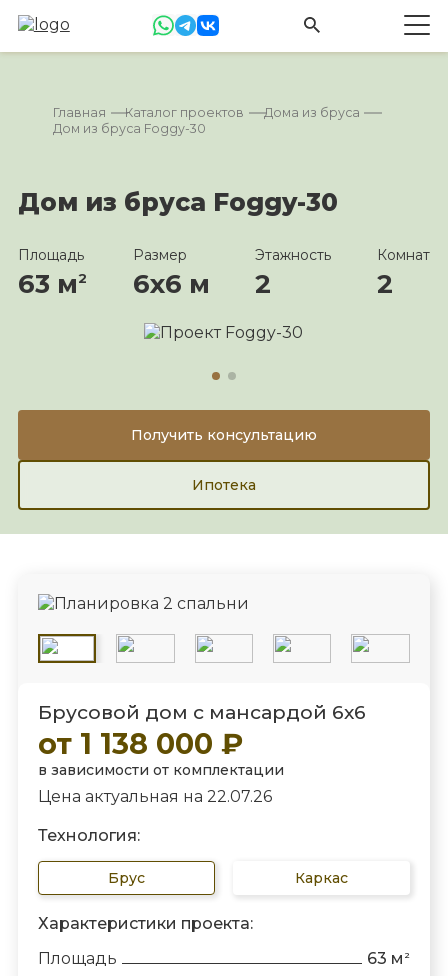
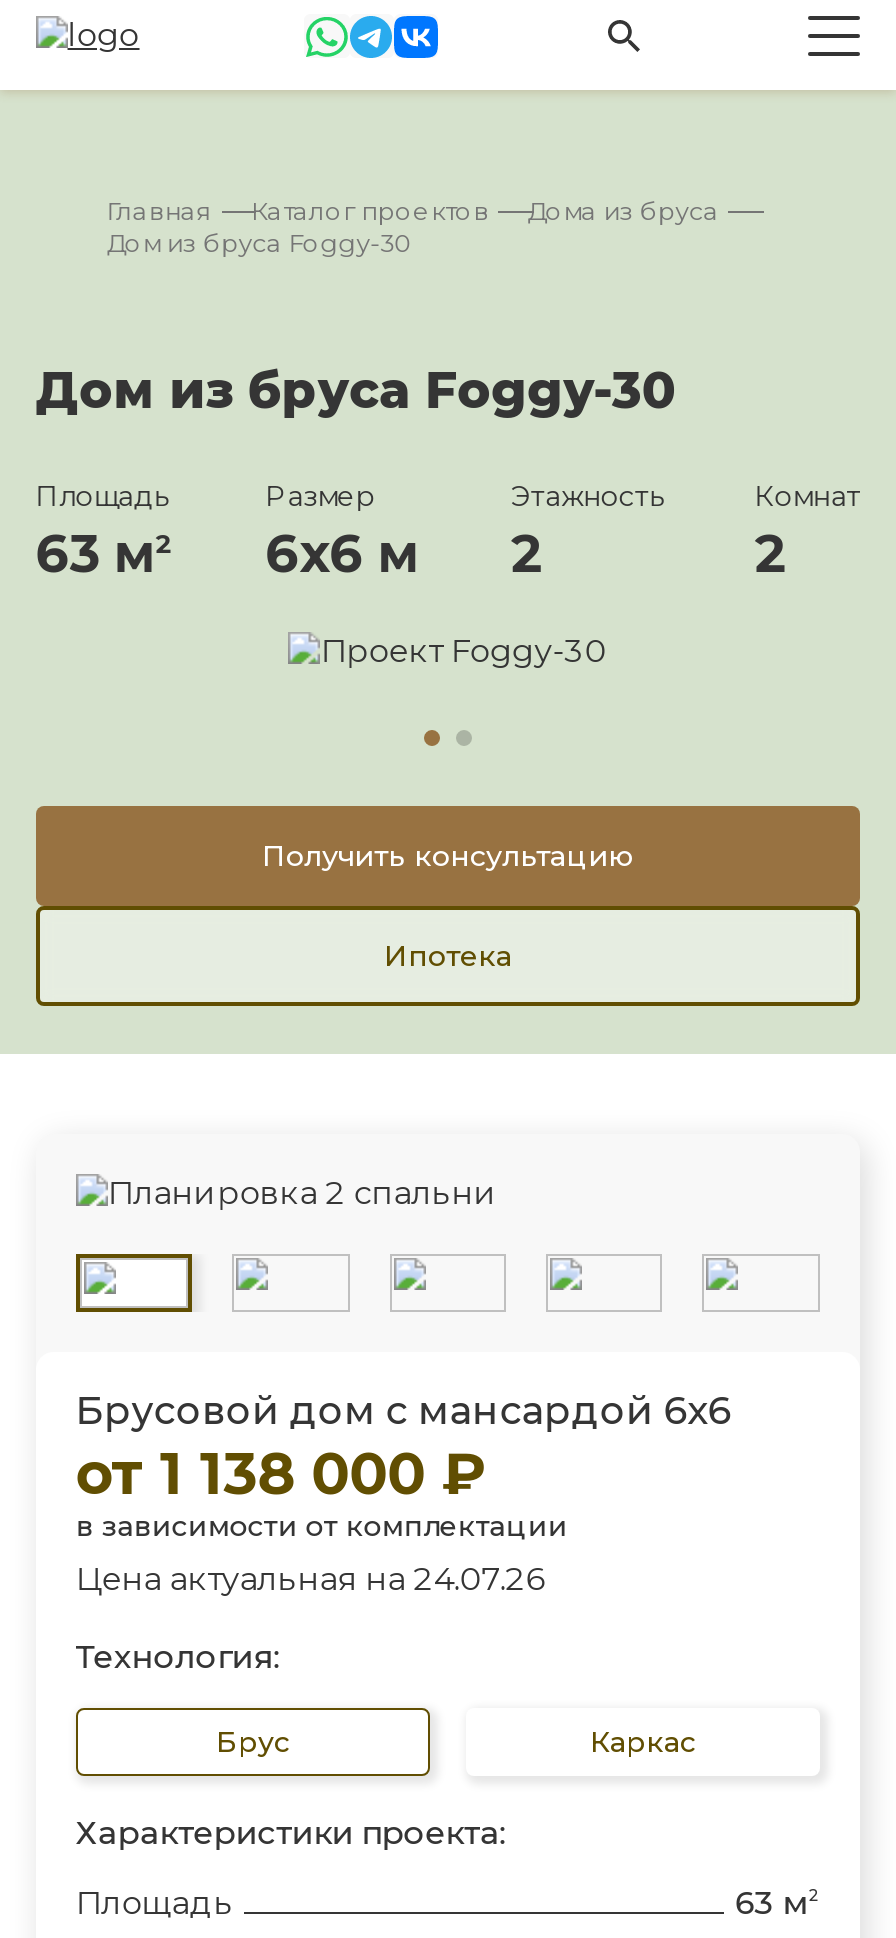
- Цена актуальная на 22.07.26
+ Цена актуальная на 24.07.26
